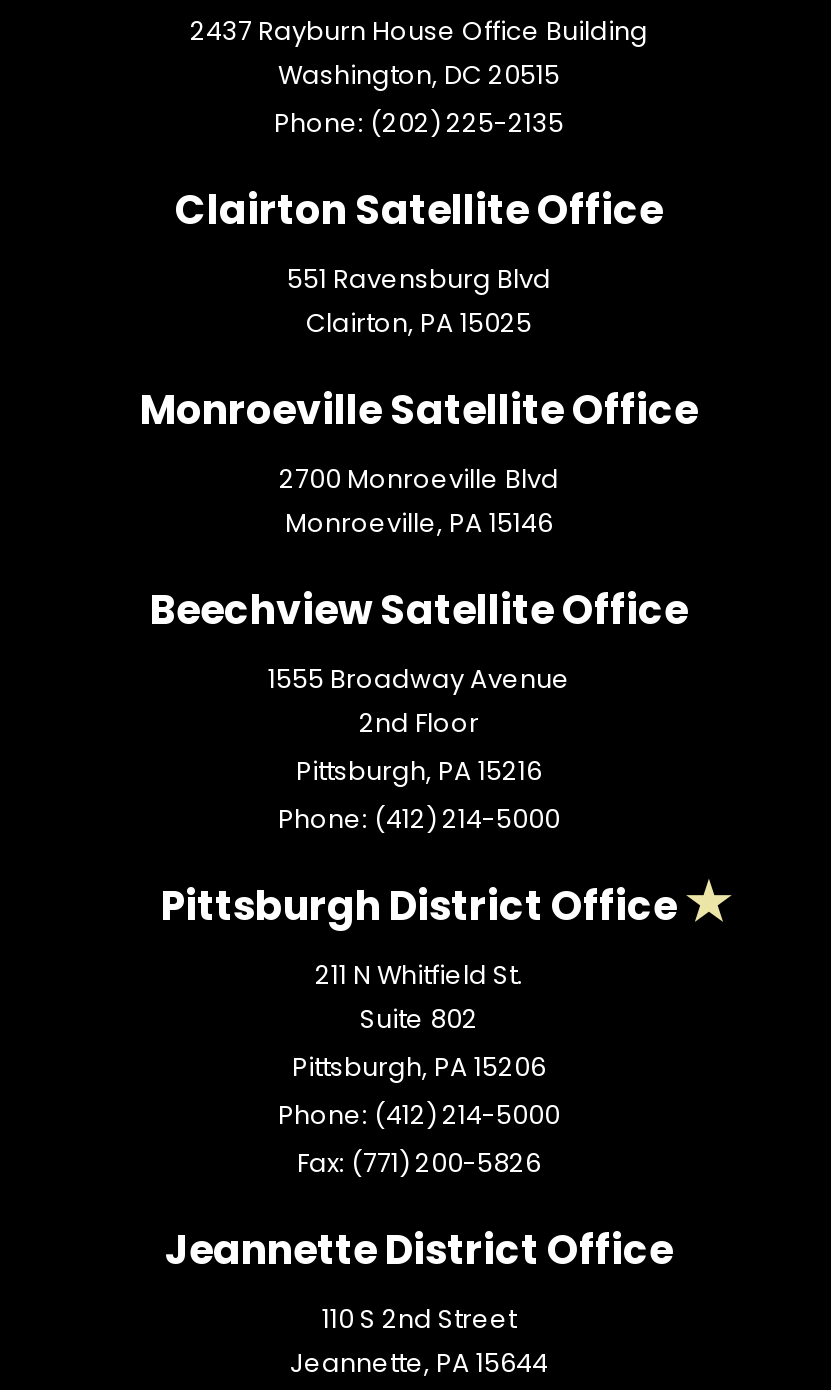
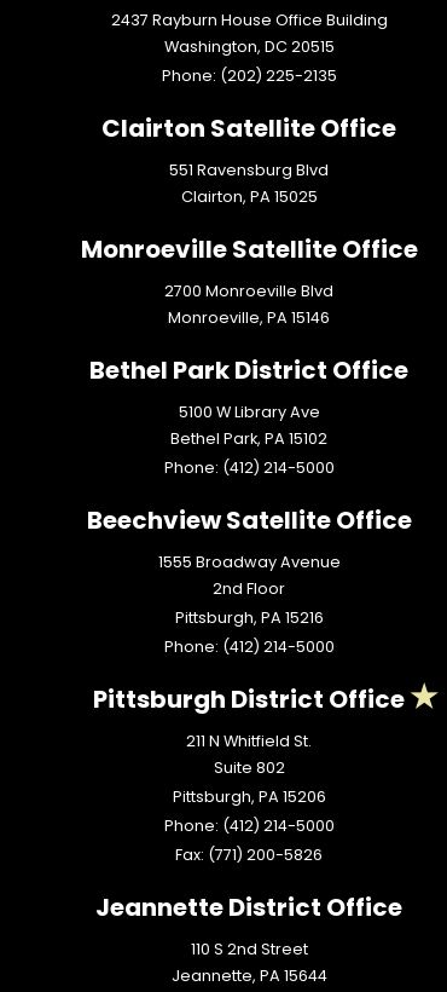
+ Bethel Park District Office
+ 5100 W Library Ave
+ Bethel Park, PA
+ 15102
+ Phone: (412) 214-5000
